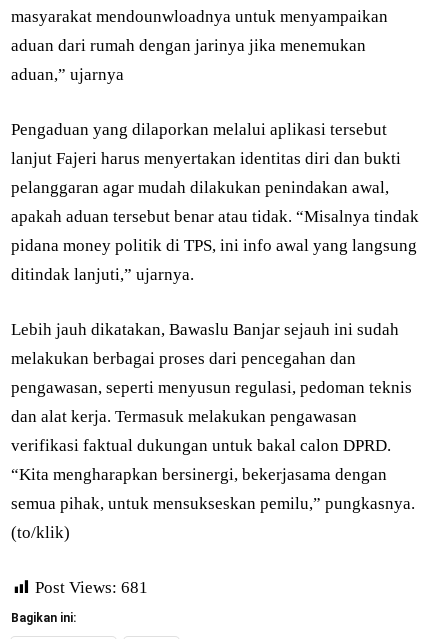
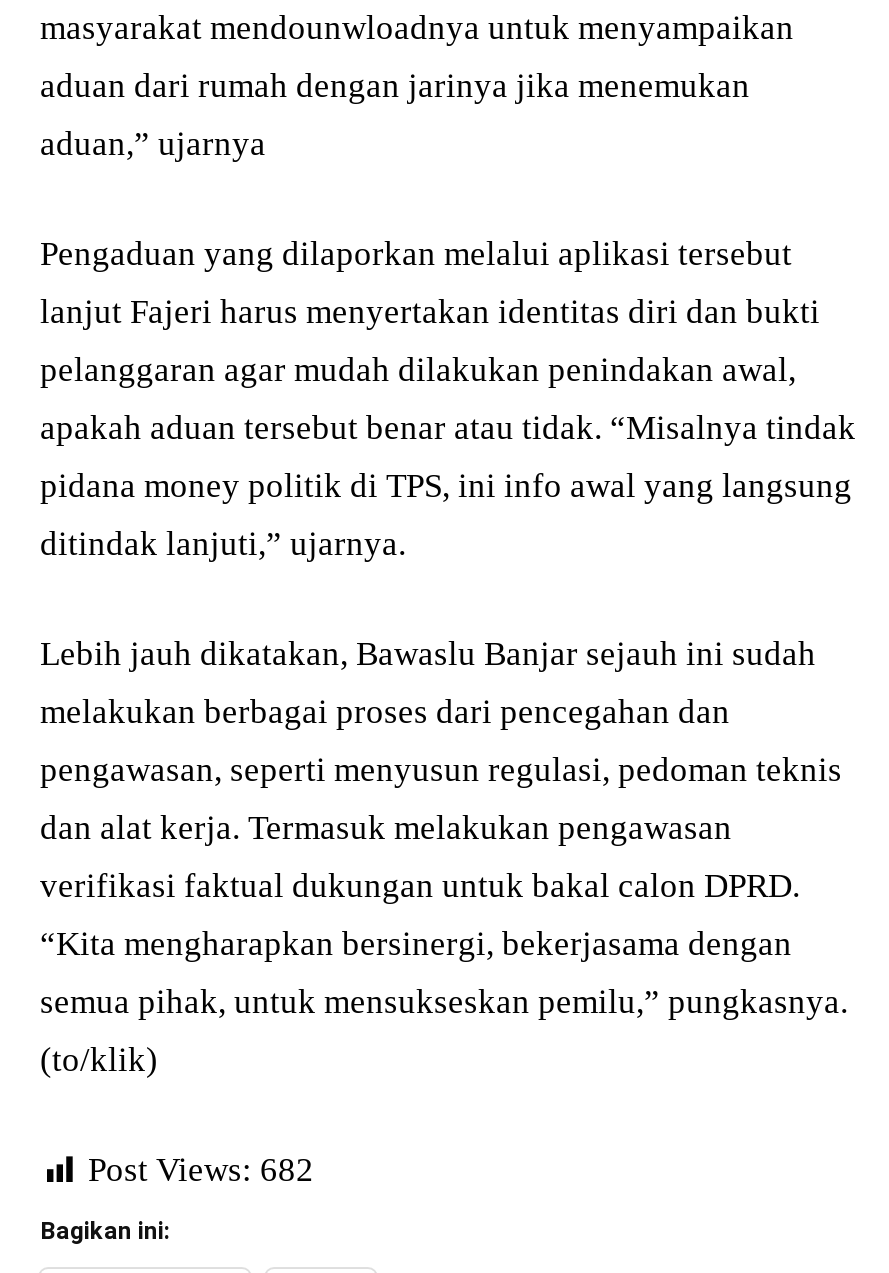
- Post Views: 681
+ Post Views: 682
